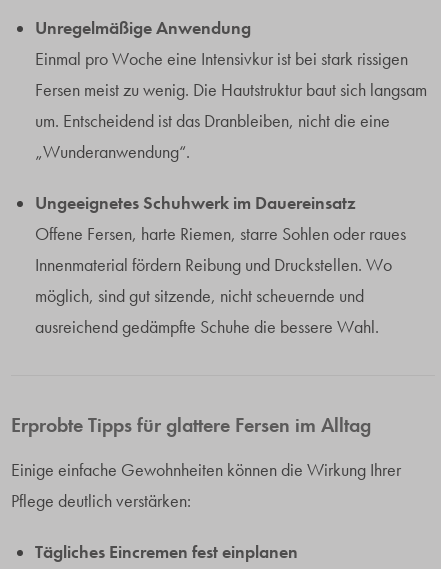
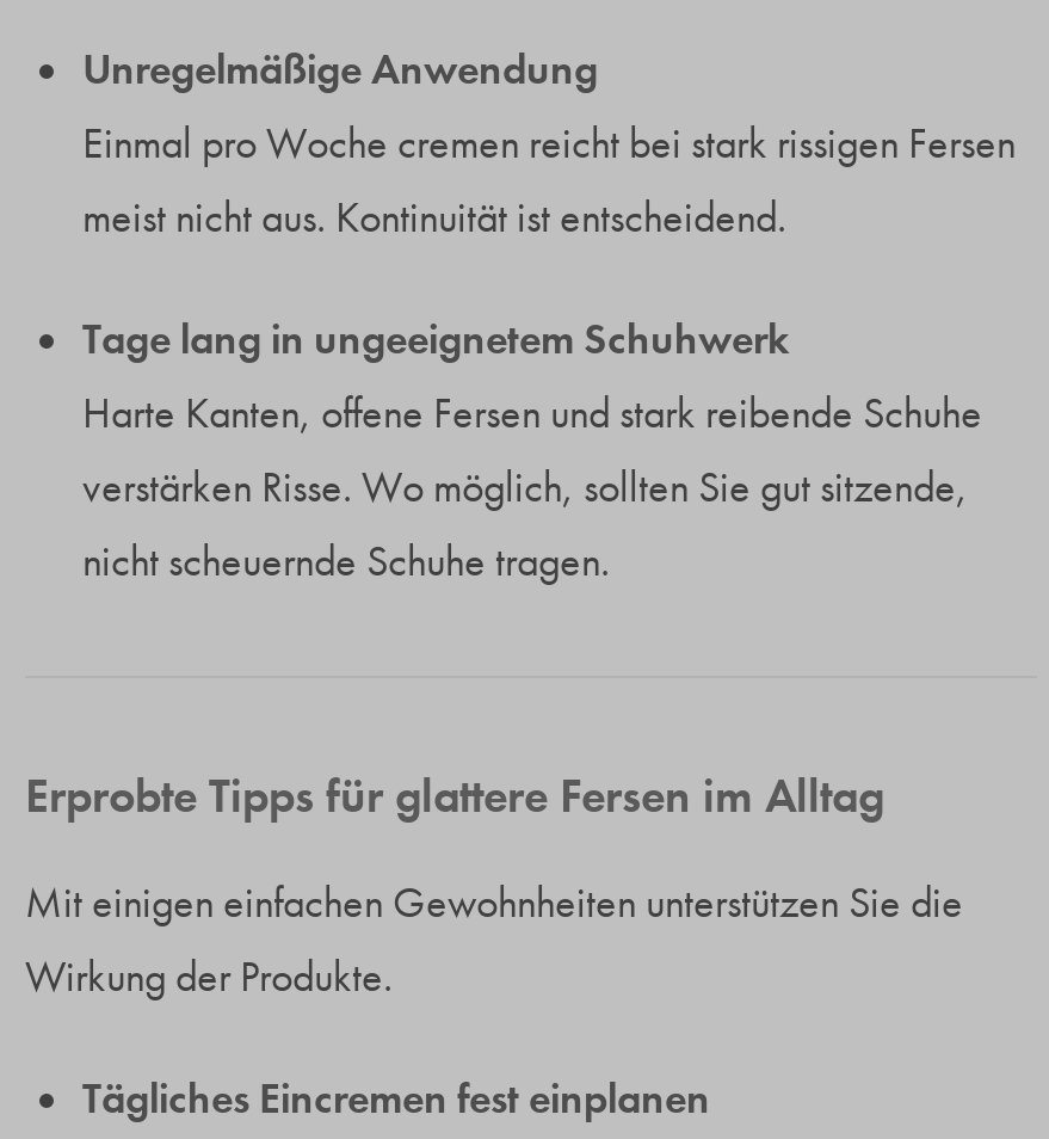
- Einmal pro Woche eine Intensivkur ist bei stark rissigen
- Fersen meist zu wenig. Die Hautstruktur baut sich langsam
- um. Entscheidend ist das Dranbleiben, nicht die eine
- „Wunderanwendung“.
+ Einmal pro Woche cremen reicht bei stark rissigen Fersen
+ meist nicht aus. Kontinuität ist entscheidend.

- Ungeeignetes Schuhwerk im Dauereinsatz
- Offene Fersen, harte Riemen, starre Sohlen oder raues
- Innenmaterial fördern Reibung und Druckstellen. Wo
- möglich, sind gut sitzende, nicht scheuernde und
- ausreichend gedämpfte Schuhe die bessere Wahl.
+ Tage lang in ungeeignetem Schuhwerk
+ Harte Kanten, offene Fersen und stark reibende Schuhe
+ verstärken Risse. Wo möglich, sollten Sie gut sitzende,
+ nicht scheuernde Schuhe tragen.

- Einige einfache Gewohnheiten können die Wirkung Ihrer
- Pflege deutlich verstärken:
+ Mit einigen einfachen Gewohnheiten unterstützen Sie die
+ Wirkung der Produkte.
